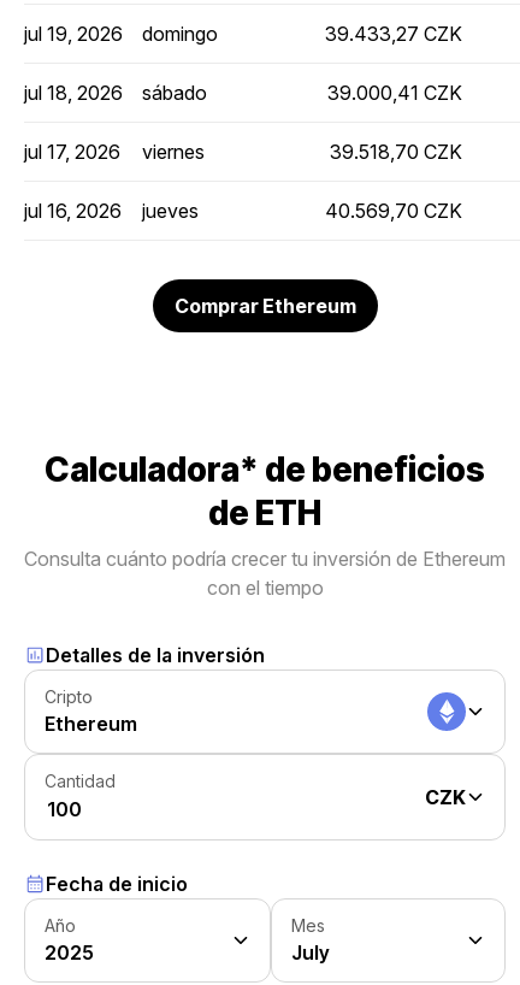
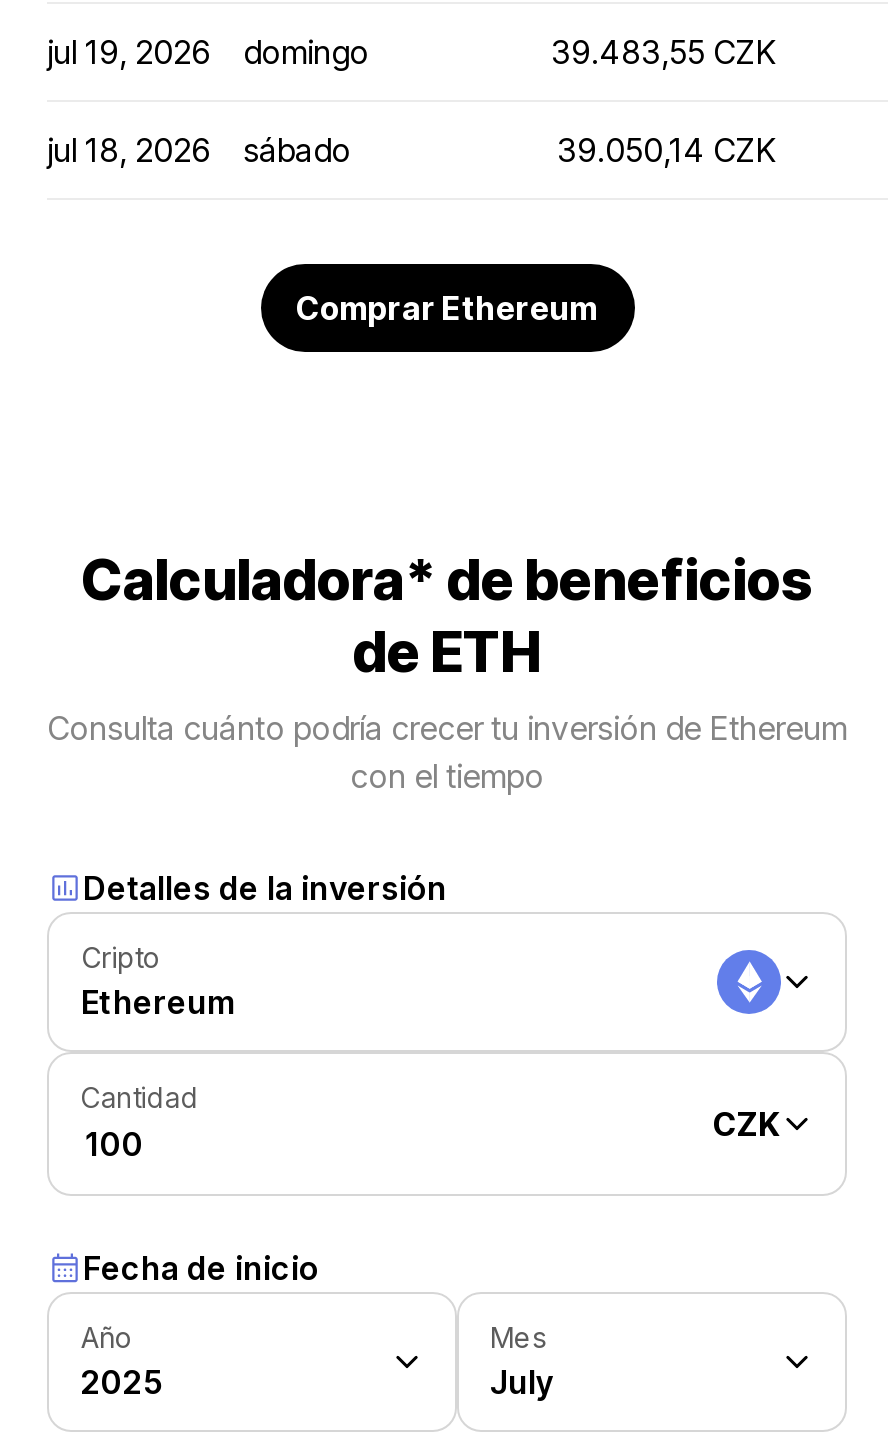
- 39.433,27 CZK
+ 39.483,55 CZK

- 39.000,41 CZK
- jul 17, 2026
- viernes
- 39.518,70 CZK
- jul 16, 2026
- jueves
- 40.569,70 CZK
+ 39.050,14 CZK
